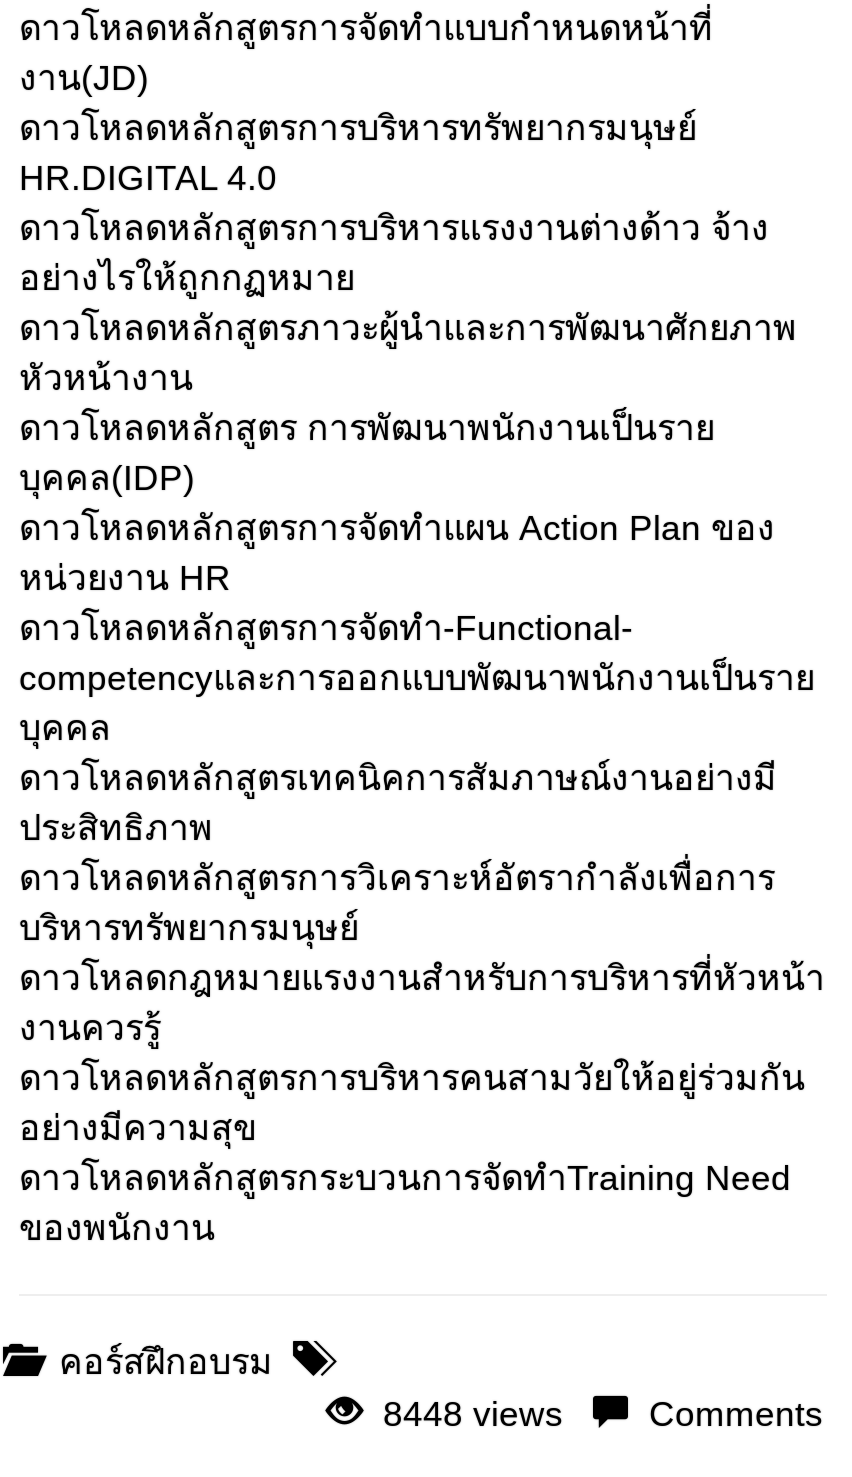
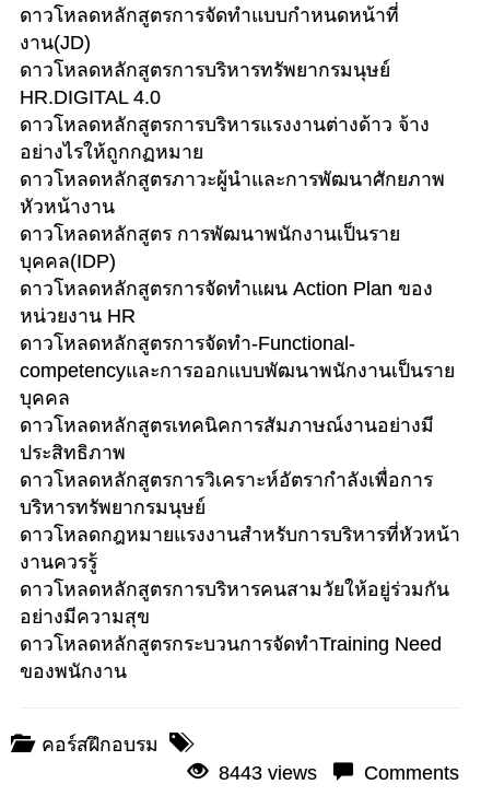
- 8448 views Comments
+ 8443 views Comments
